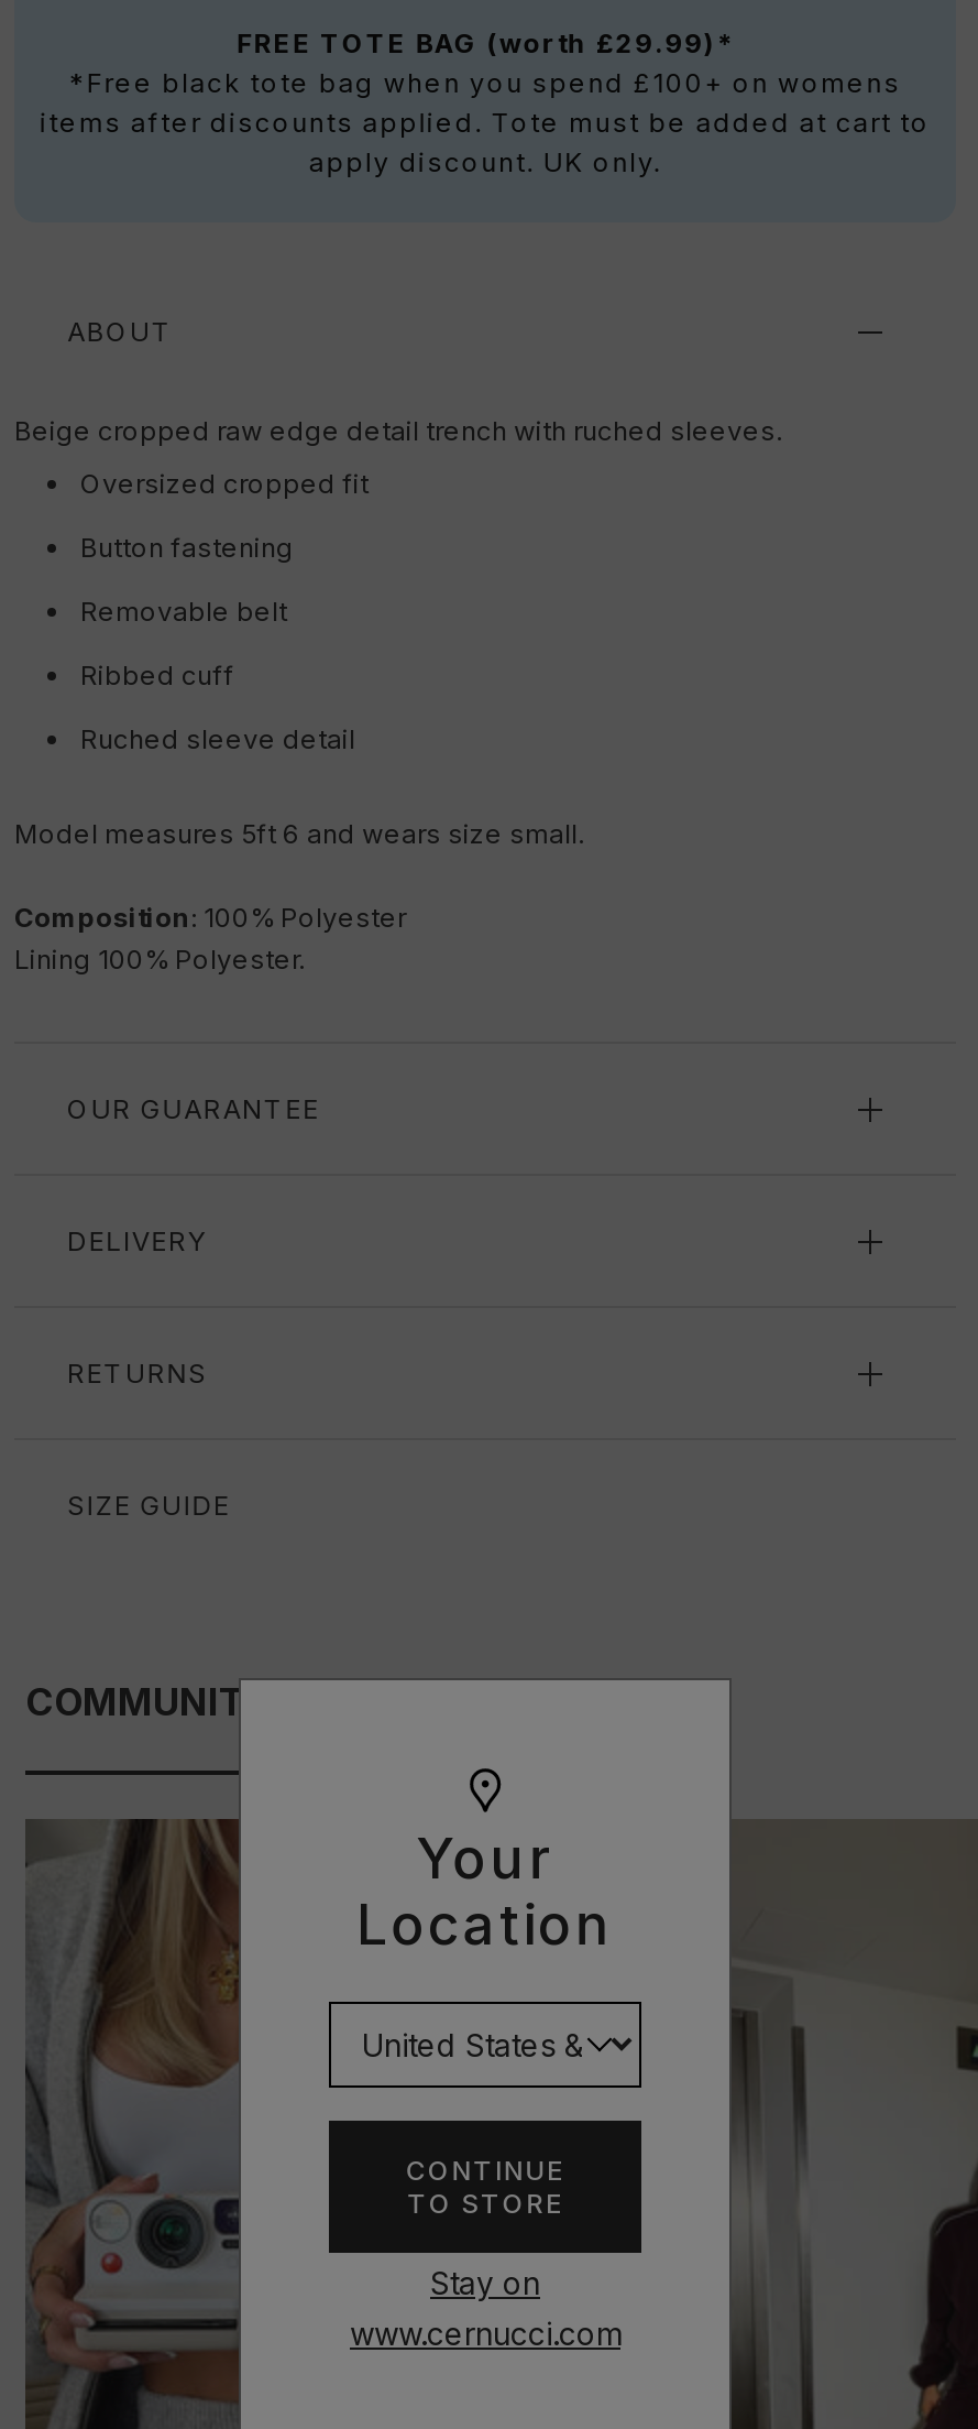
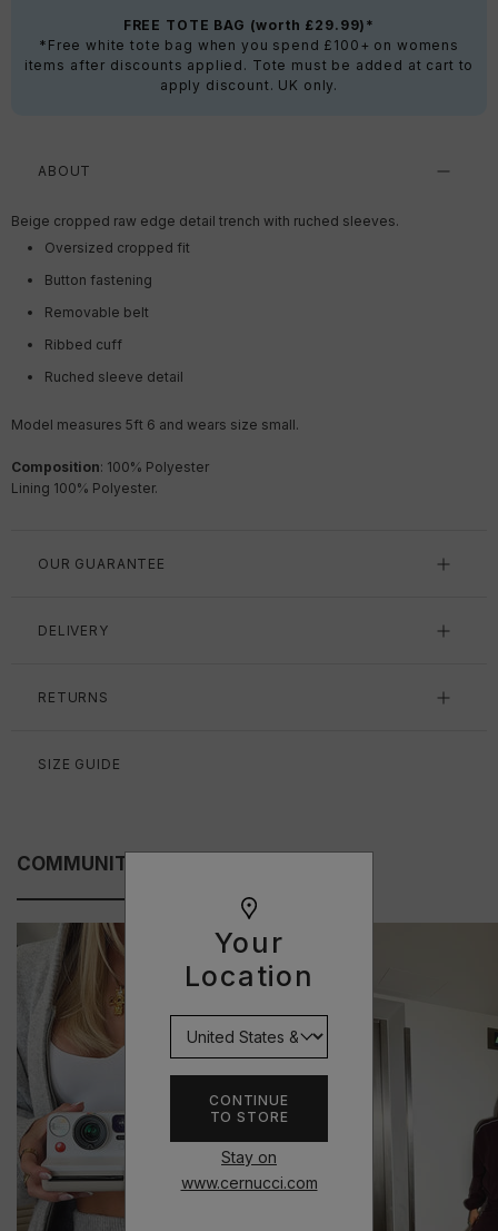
- *Free black tote bag when you spend £100+ on womens
+ *Free white tote bag when you spend £100+ on womens
